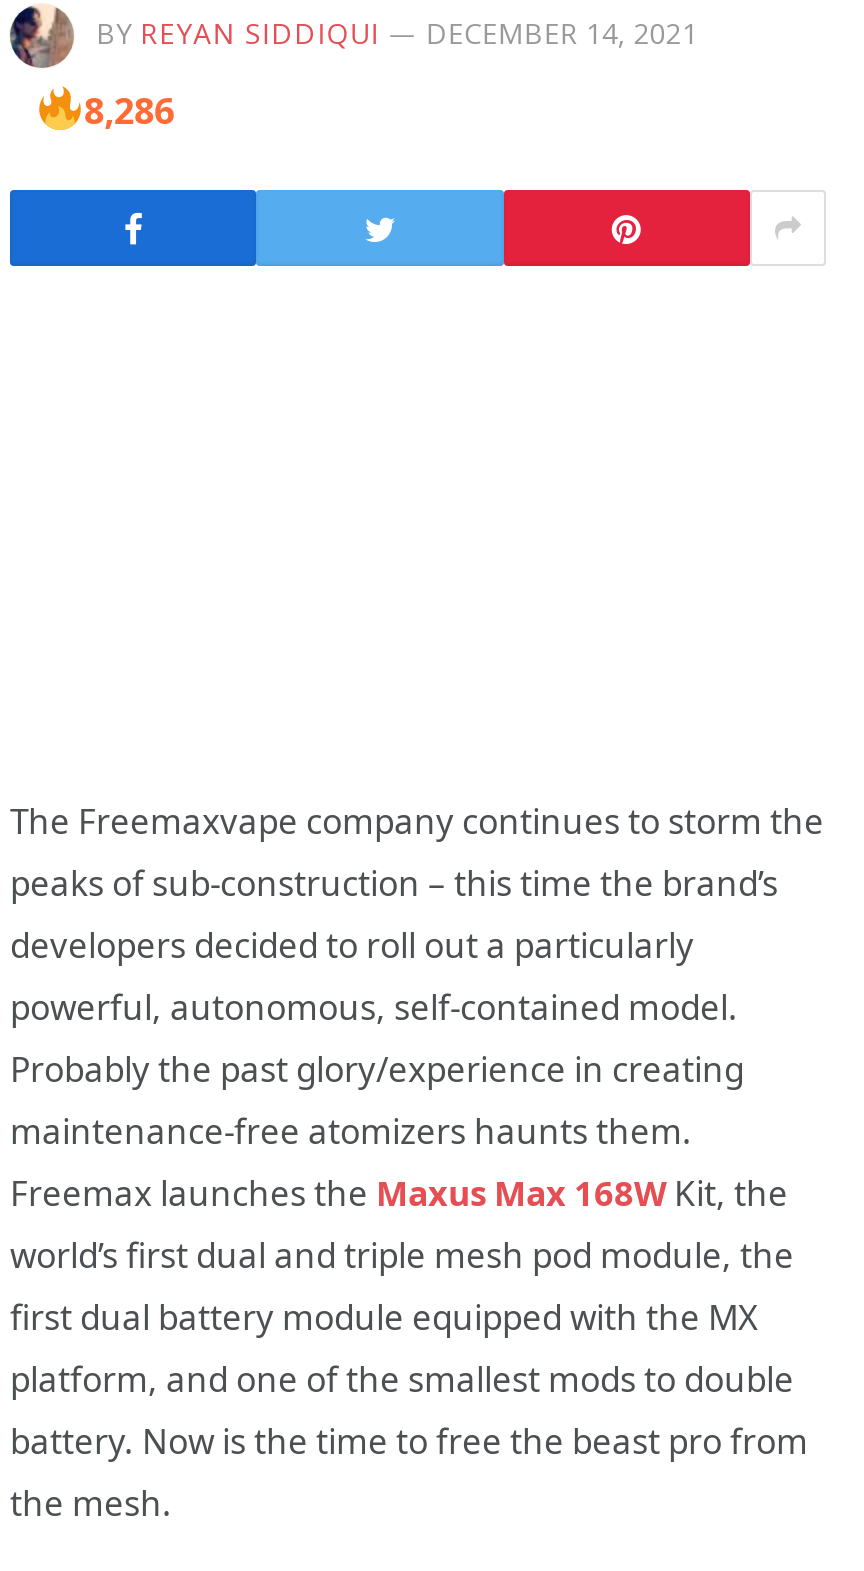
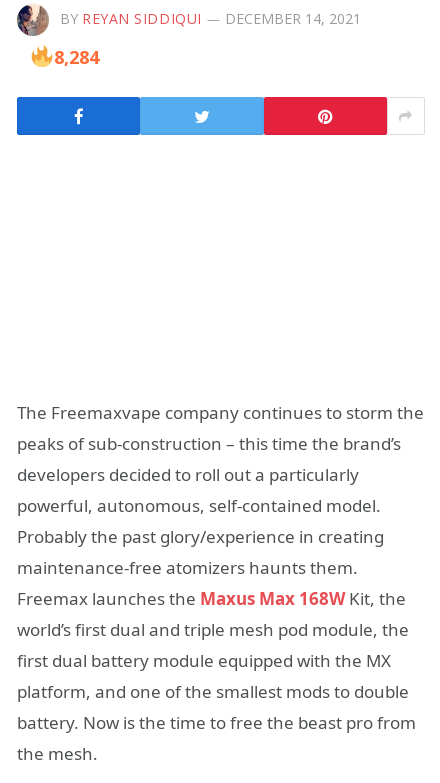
- 8,286
+ 8,284
